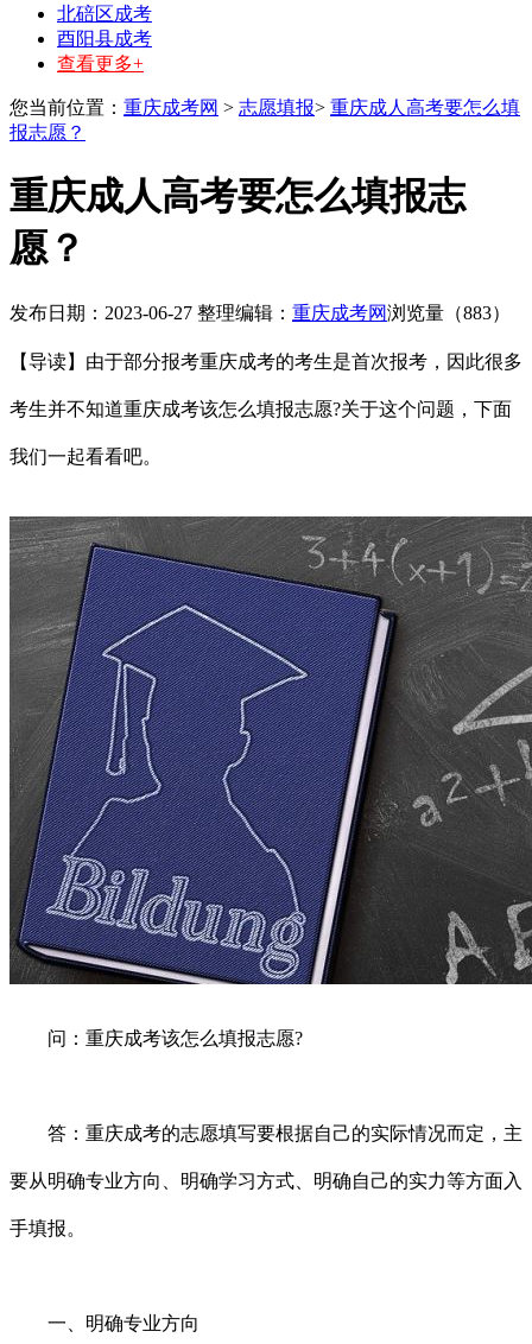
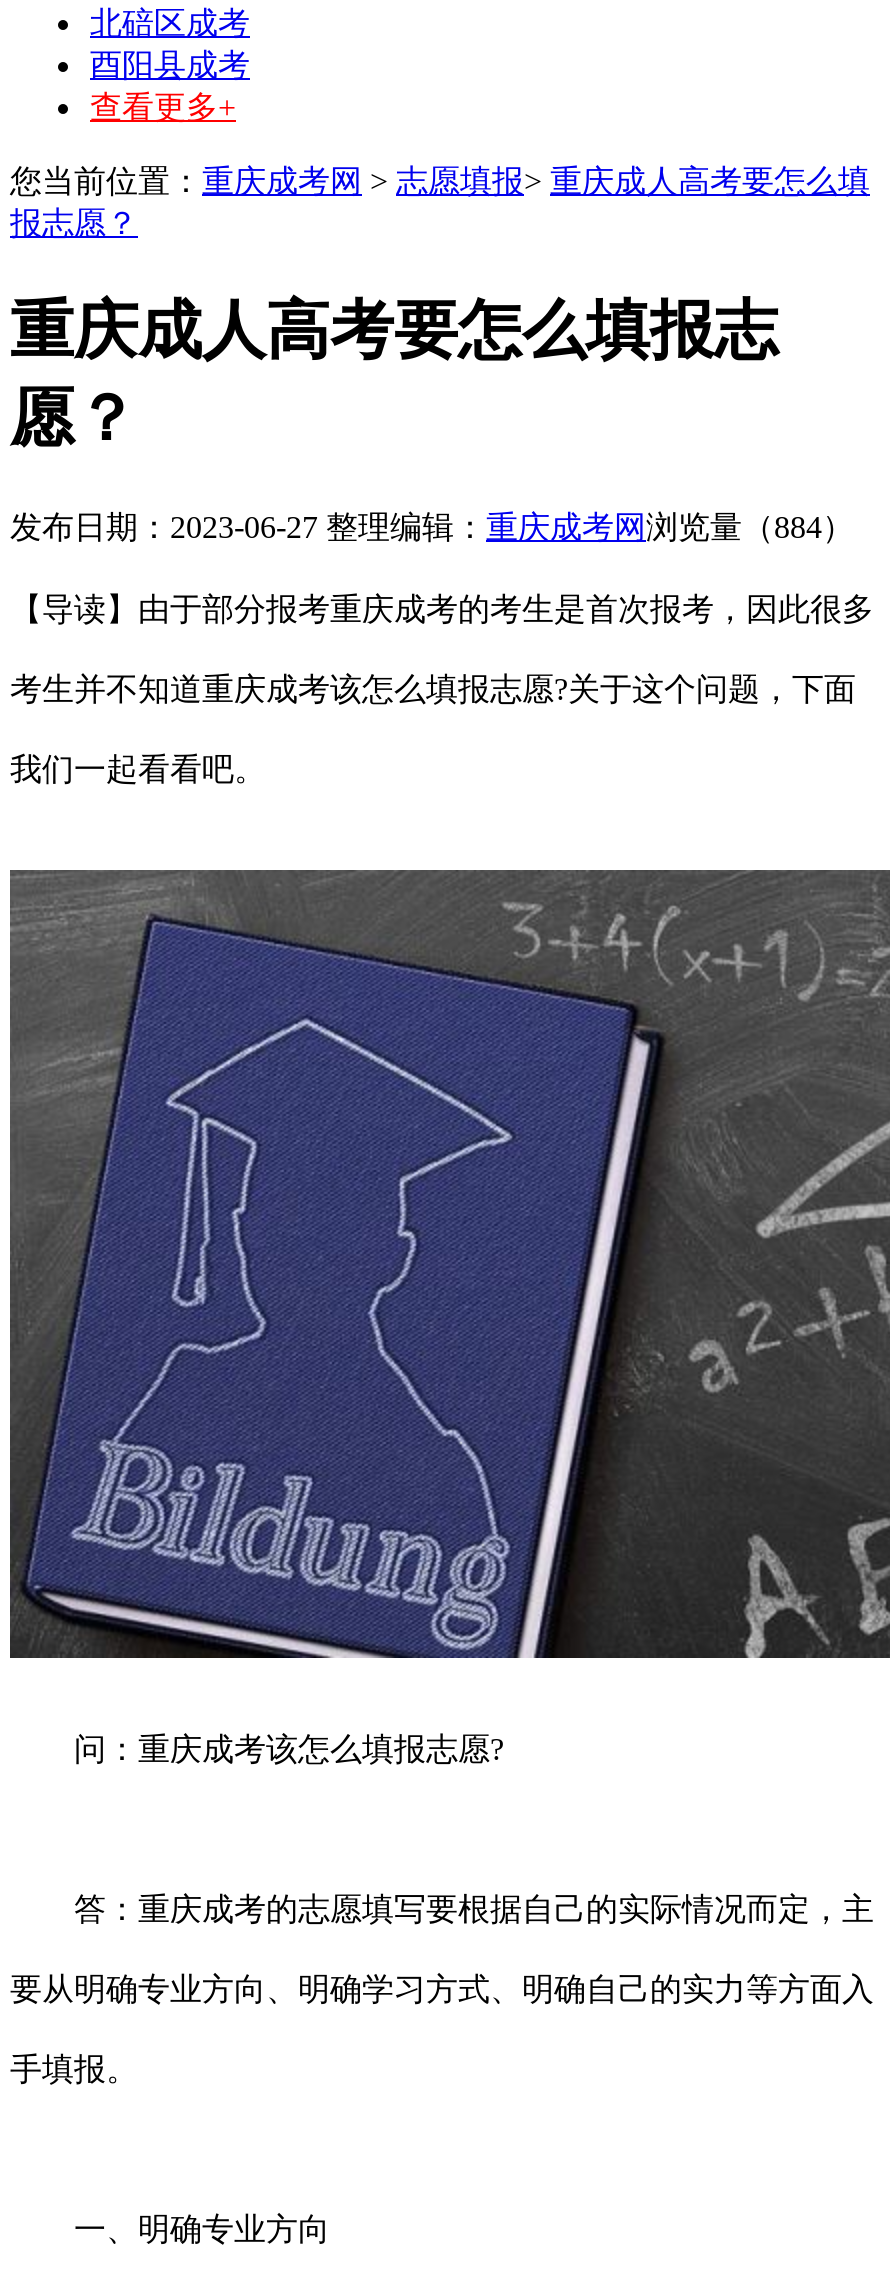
- 发布日期：2023-06-27 整理编辑：重庆成考网浏览量（883）
+ 发布日期：2023-06-27 整理编辑：重庆成考网浏览量（884）
